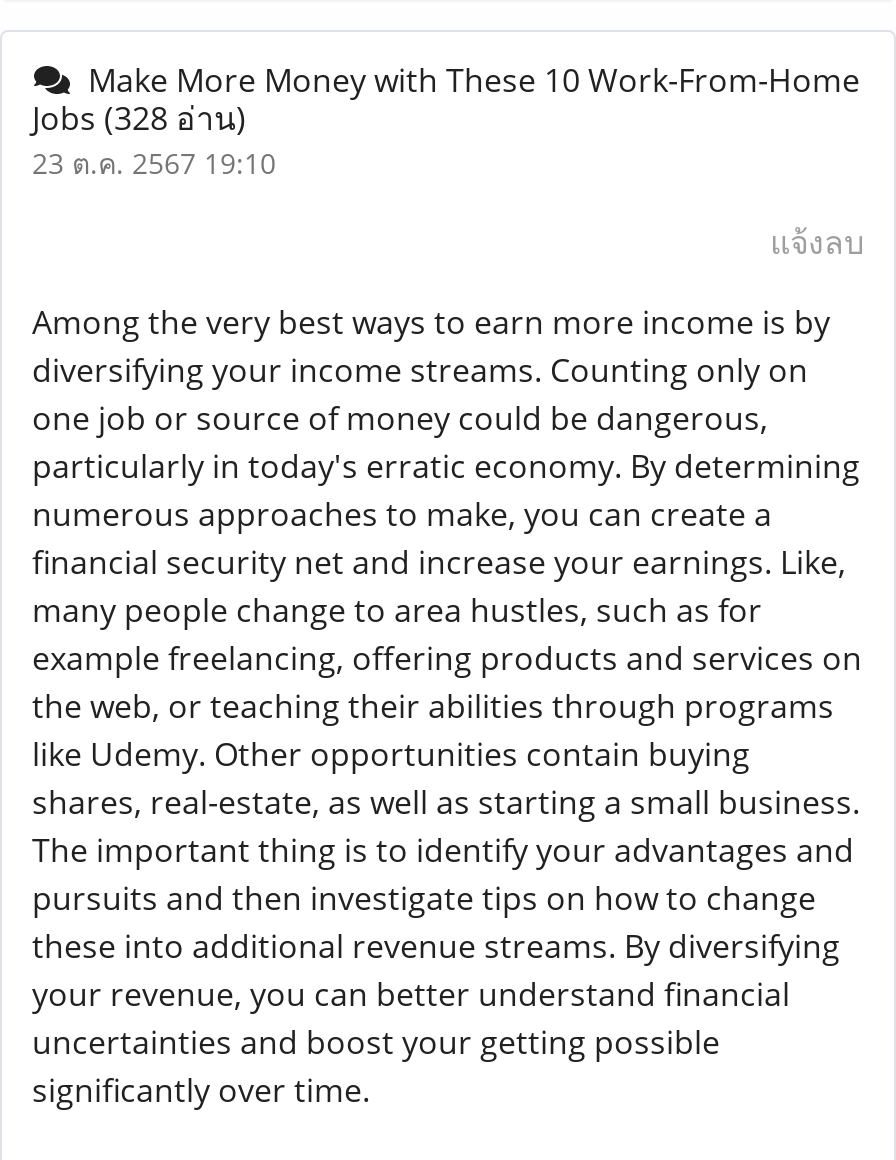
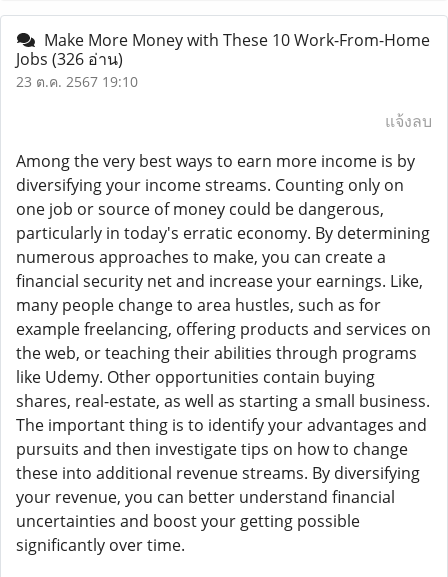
- Jobs (328 อ่าน)
+ Jobs (326 อ่าน)
